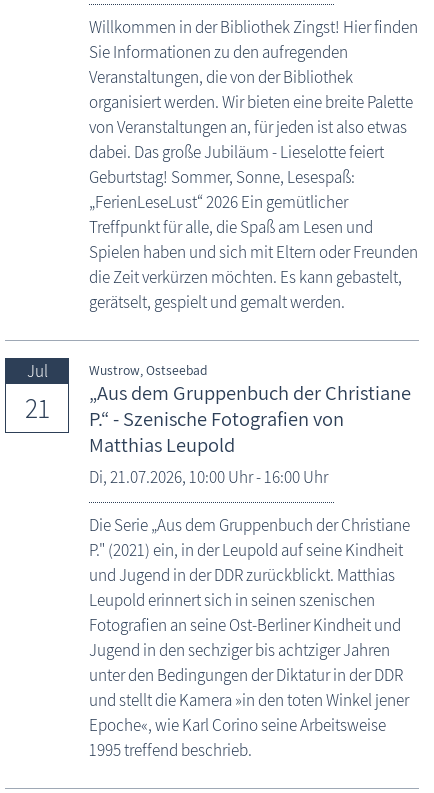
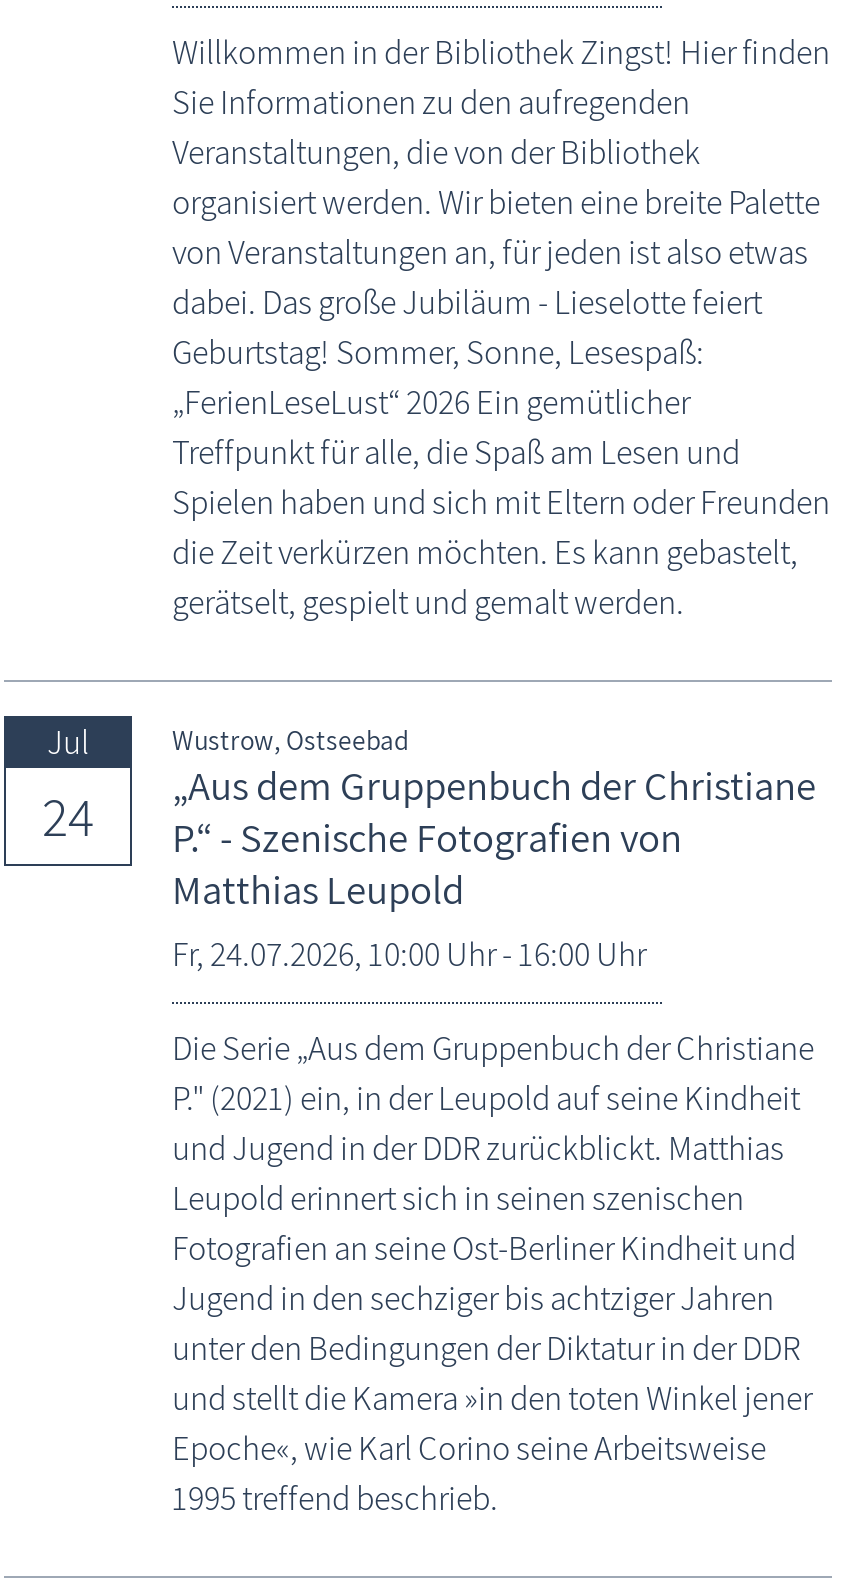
- 21 „Aus dem Gruppenbuch der Christiane P.“ - Szenische Fotografien von
+ 24 „Aus dem Gruppenbuch der Christiane P.“ - Szenische Fotografien von

- Di, 21.07.2026, 10:00 Uhr- 16:00 Uhr
+ Fr, 24.07.2026, 10:00 Uhr- 16:00 Uhr
